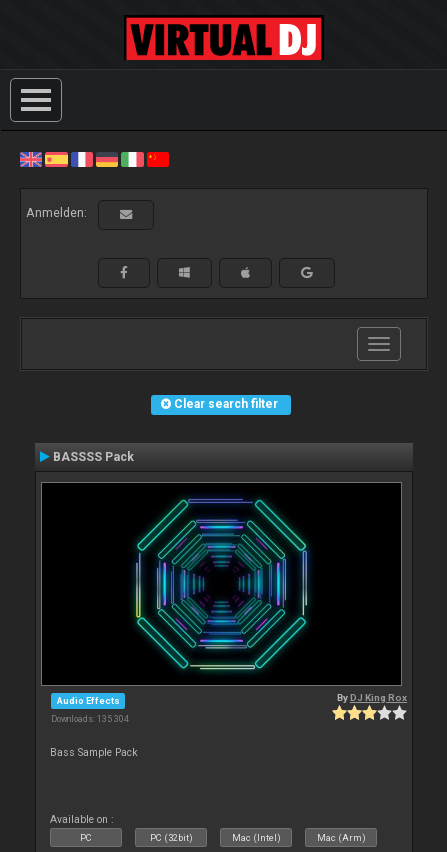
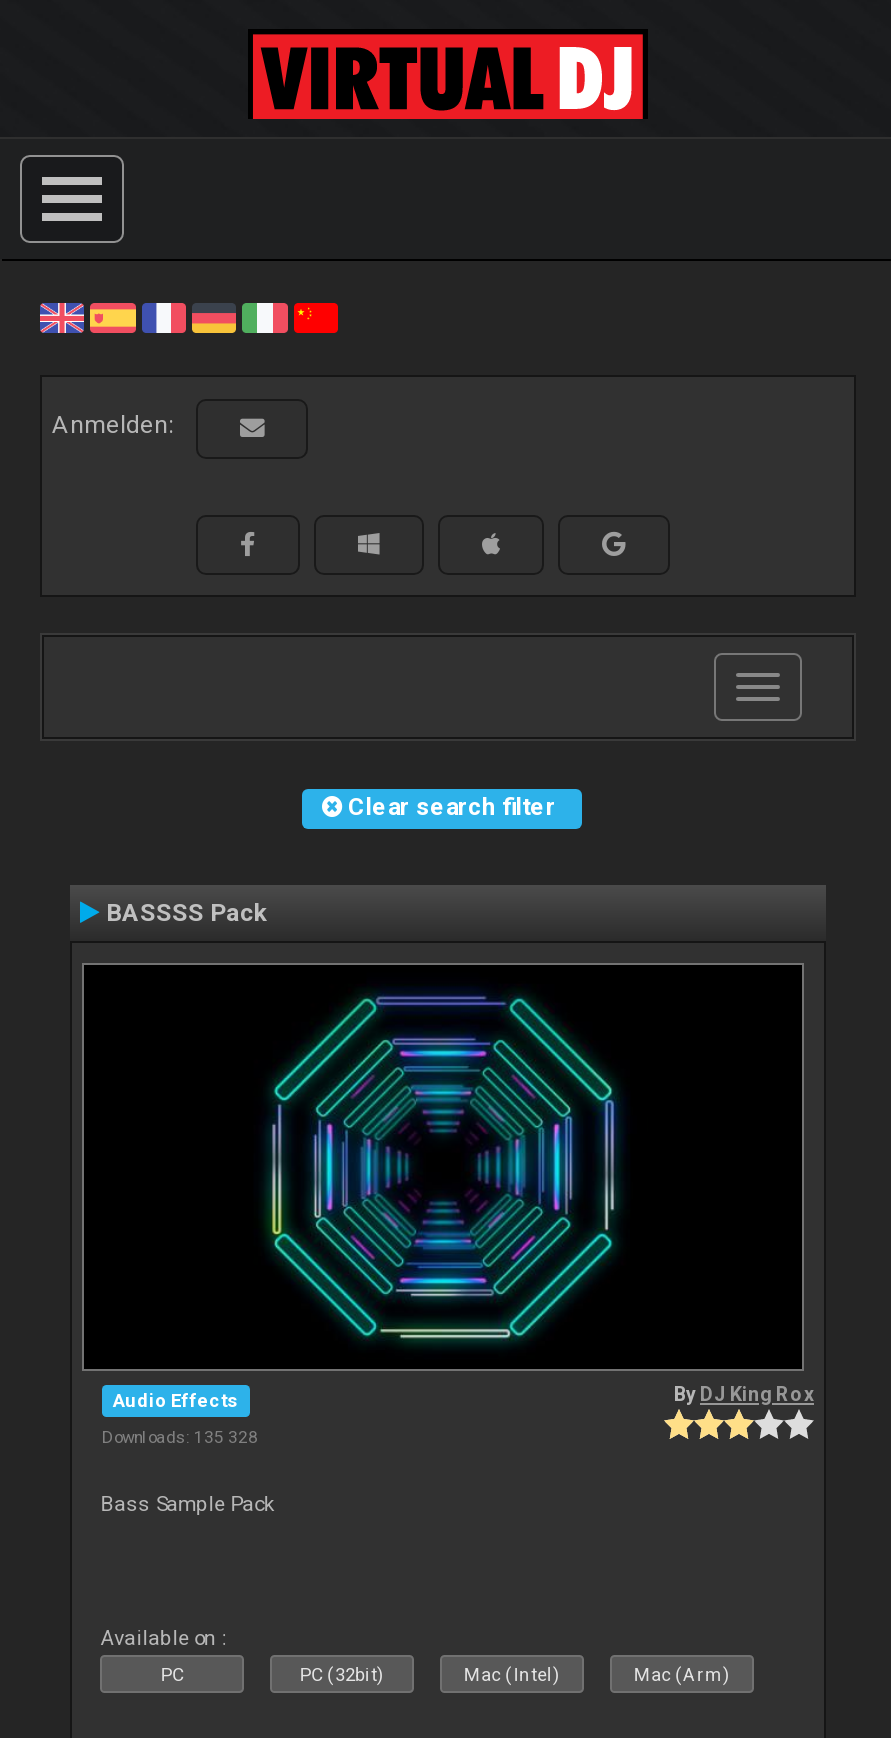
- Downloads: 135 304
+ Downloads: 135 328
